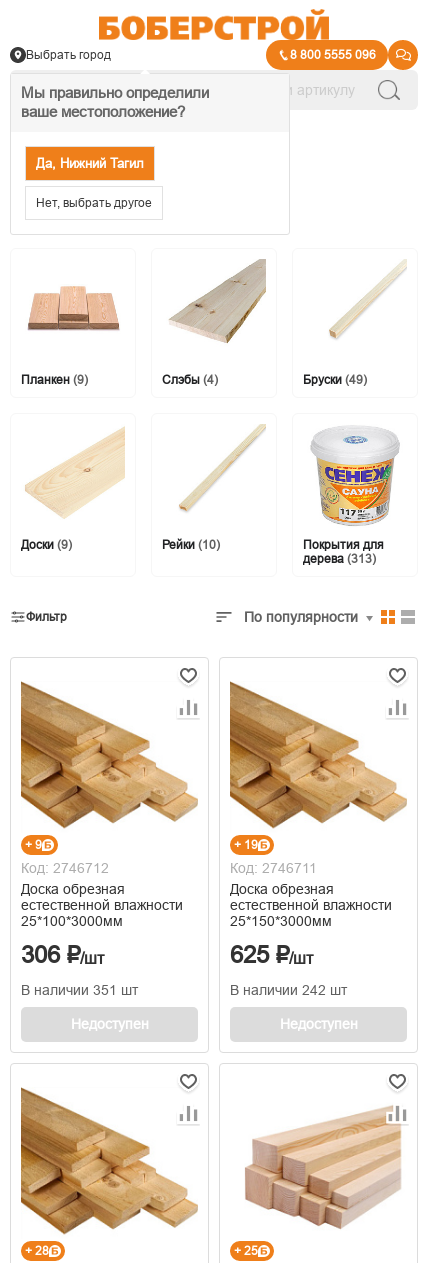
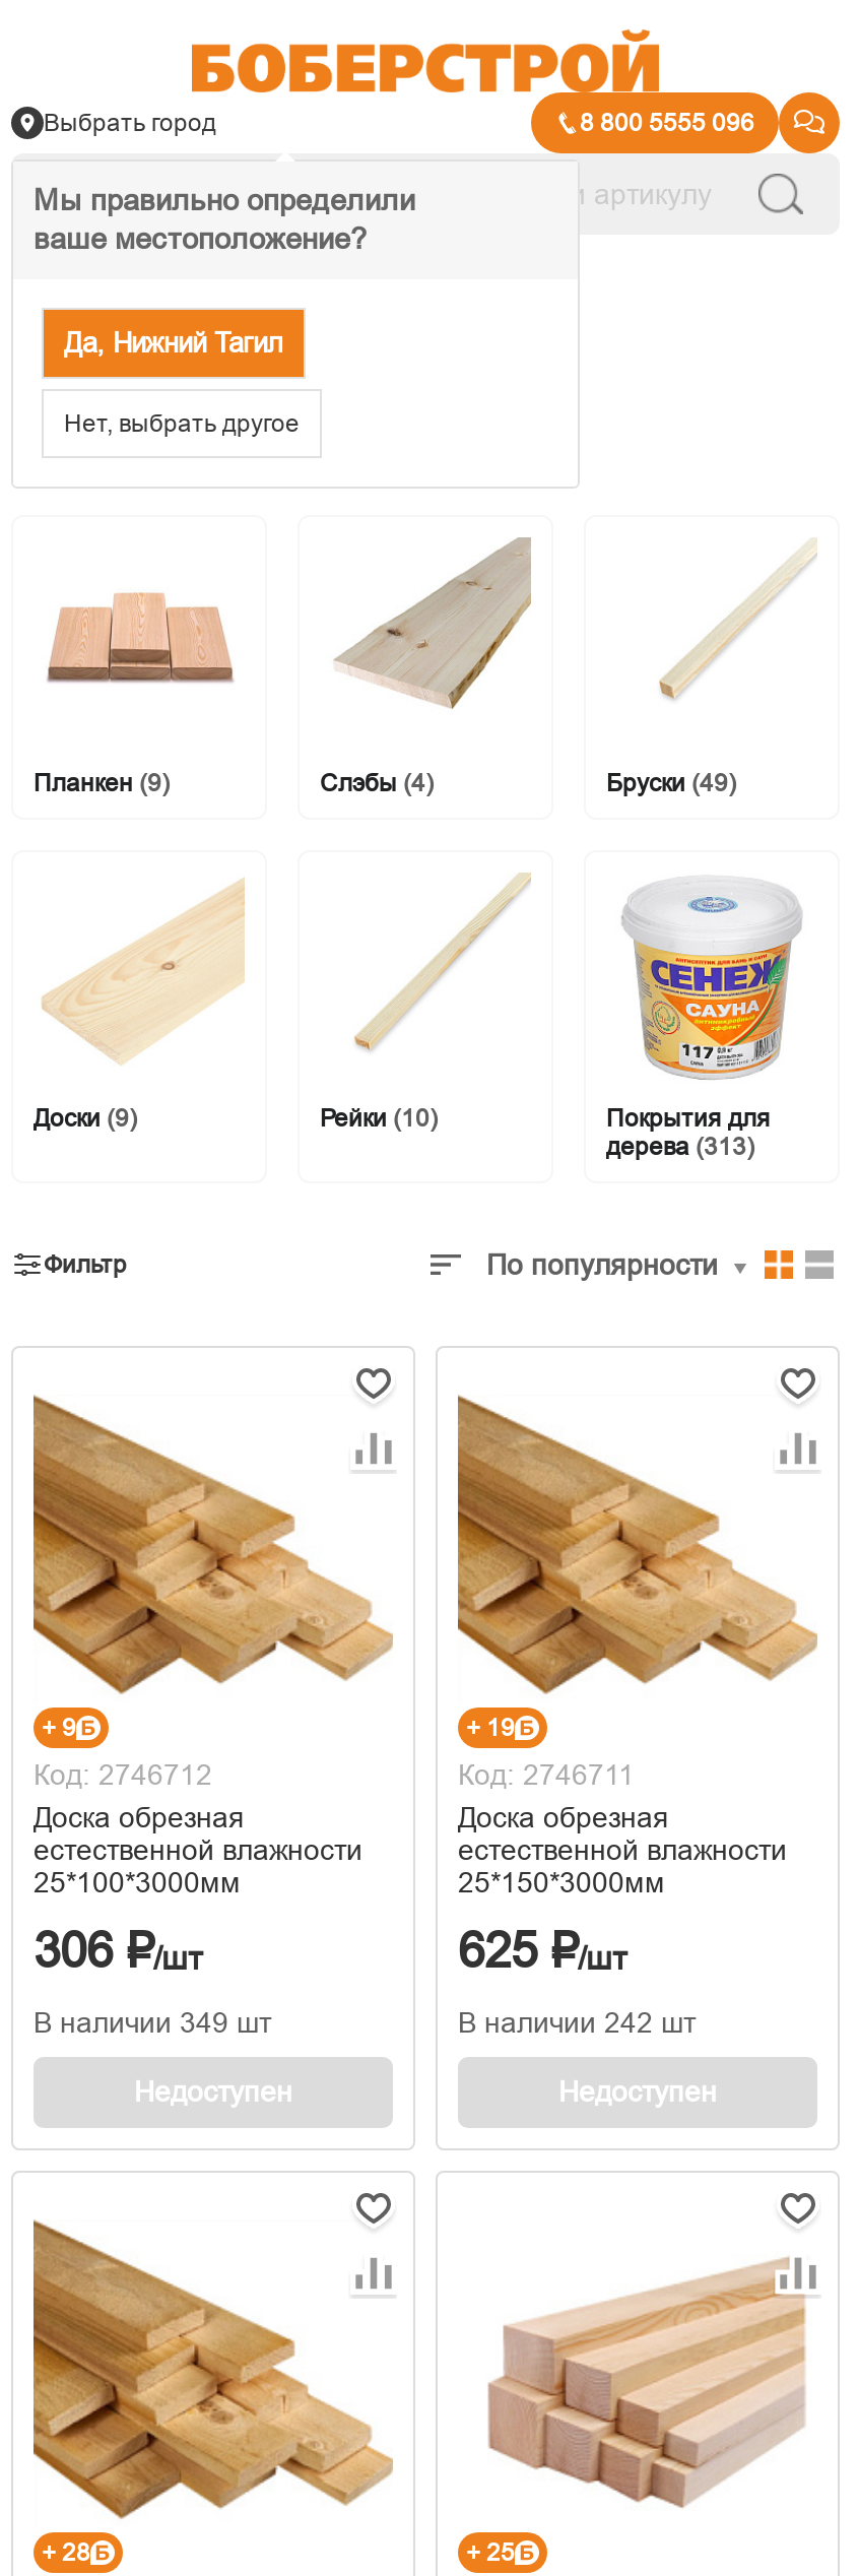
- В наличии 351 шт
+ В наличии 349 шт
